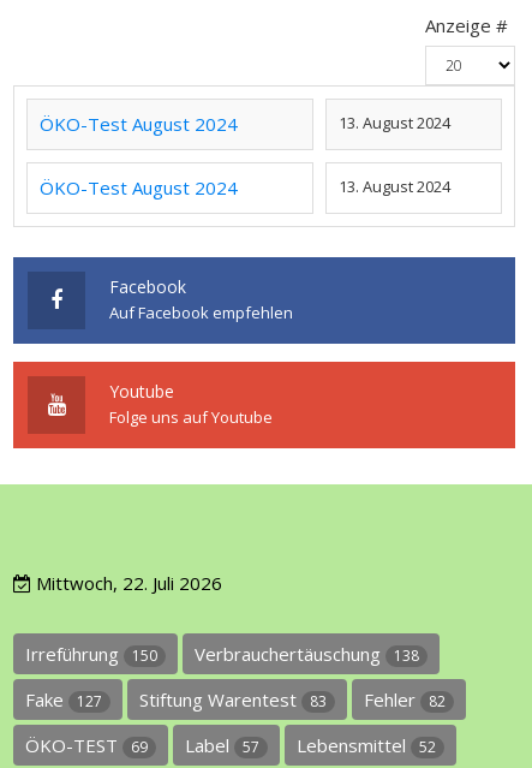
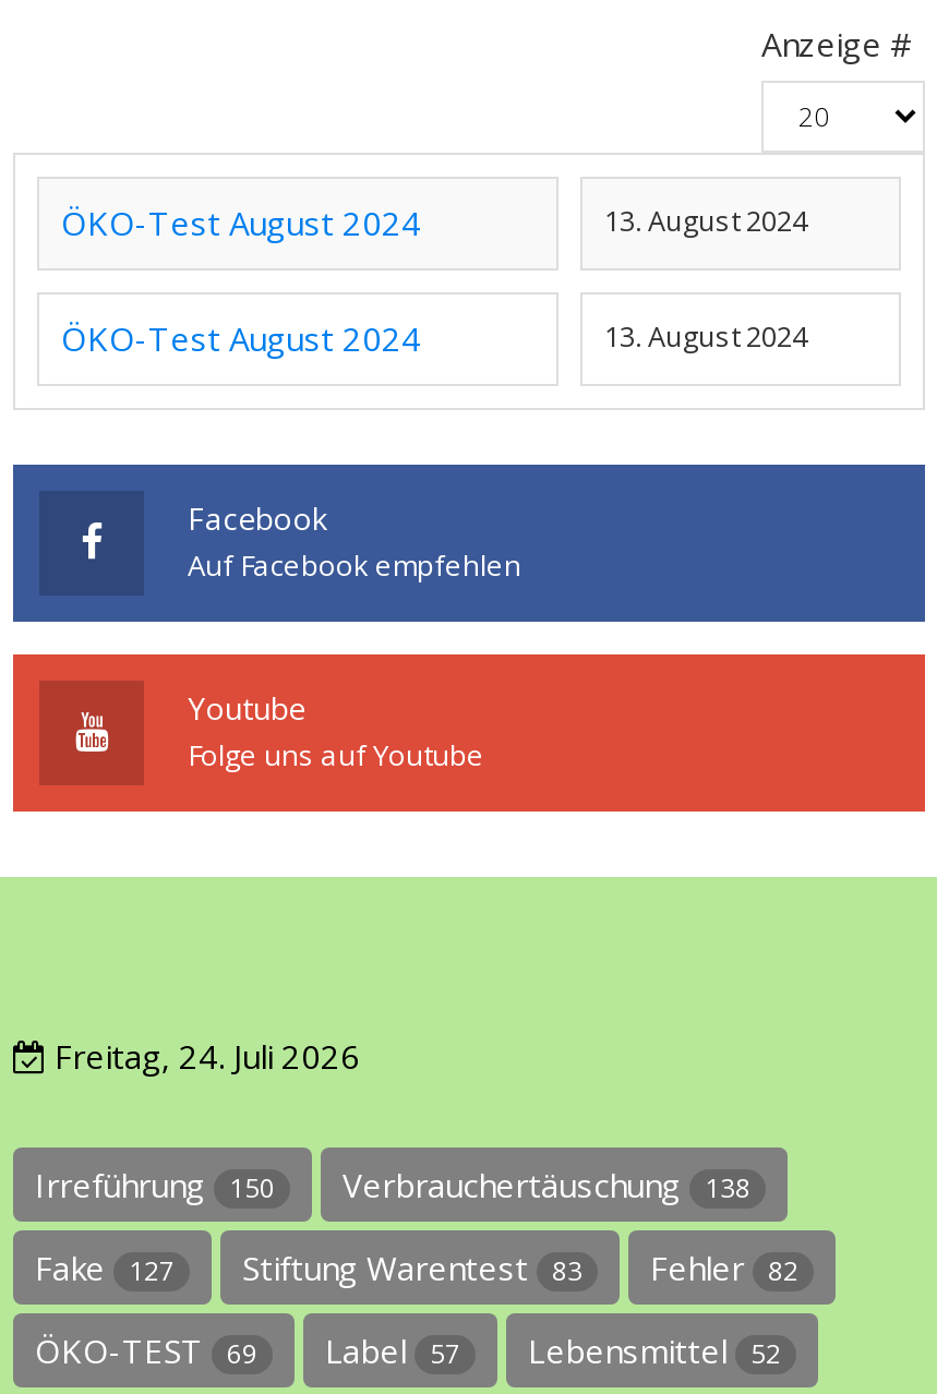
- Mittwoch, 22. Juli 2026
+ Freitag, 24. Juli 2026
